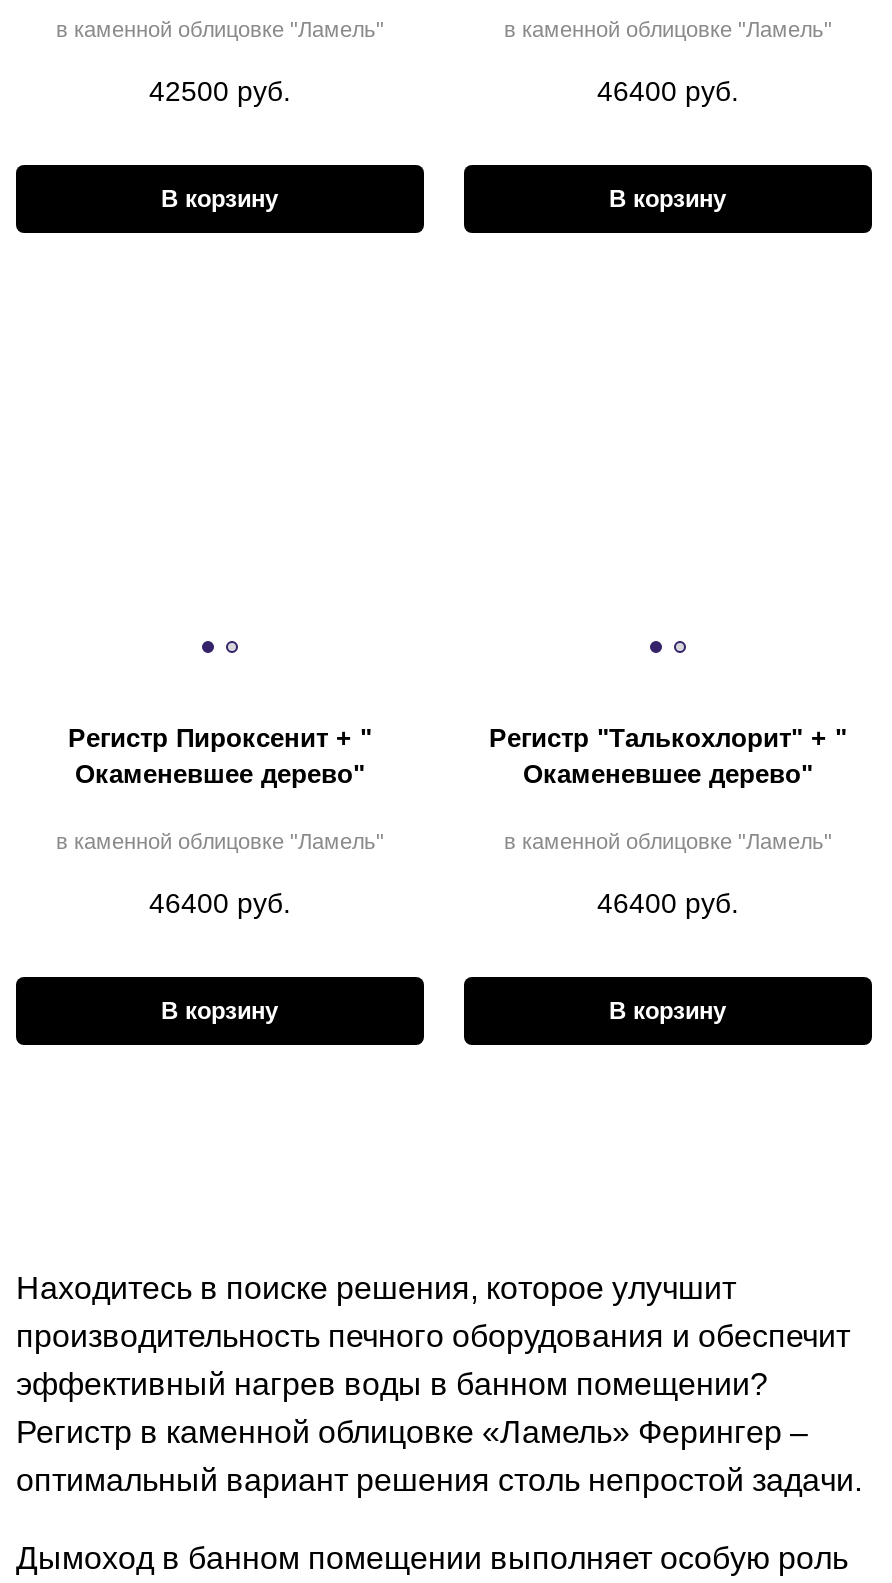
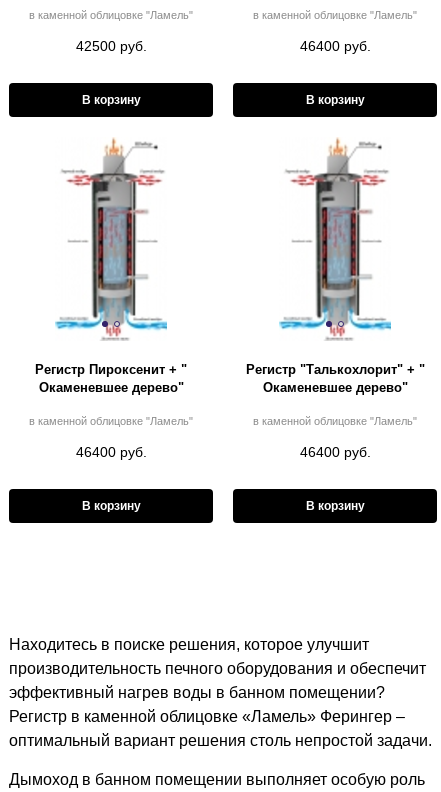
+ [image]

+ [image]
